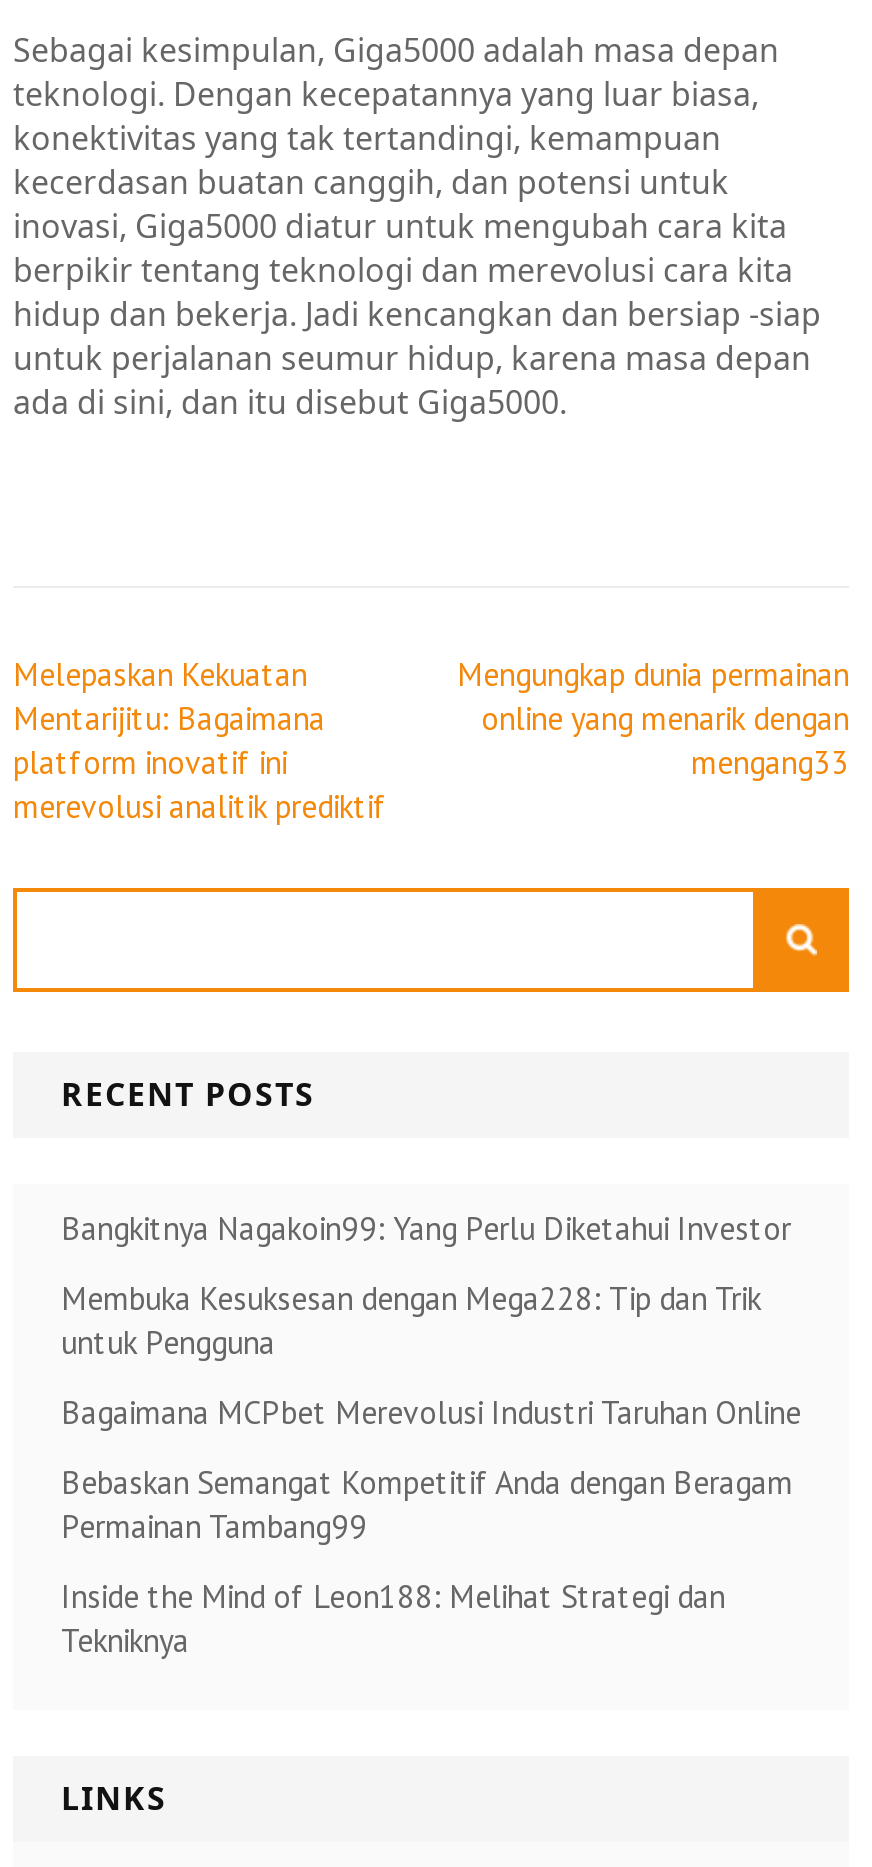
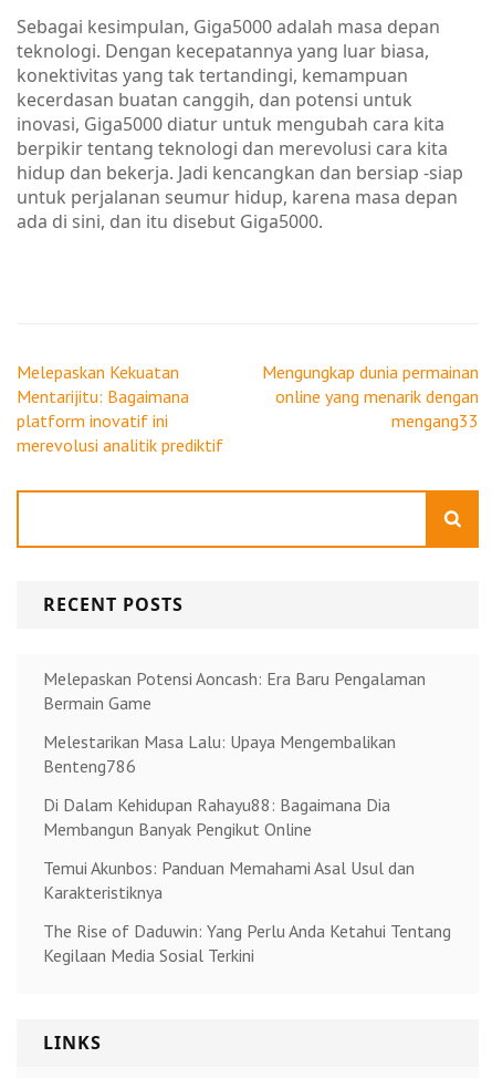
- Bangkitnya Nagakoin99: Yang Perlu Diketahui Investor
+ Melepaskan Potensi Aoncash: Era Baru Pengalaman
+ Bermain Game

- Membuka Kesuksesan dengan Mega228: Tip dan Trik
- untuk Pengguna
+ Melestarikan Masa Lalu: Upaya Mengembalikan
+ Benteng786

- Bagaimana MCPbet Merevolusi Industri Taruhan Online
+ Di Dalam Kehidupan Rahayu88: Bagaimana Dia
+ Membangun Banyak Pengikut Online

- Bebaskan Semangat Kompetitif Anda dengan Beragam
- Permainan Tambang99
+ Temui Akunbos: Panduan Memahami Asal Usul dan
+ Karakteristiknya

- Inside the Mind of Leon188: Melihat Strategi dan
- Tekniknya
+ The Rise of Daduwin: Yang Perlu Anda Ketahui Tentang
+ Kegilaan Media Sosial Terkini
